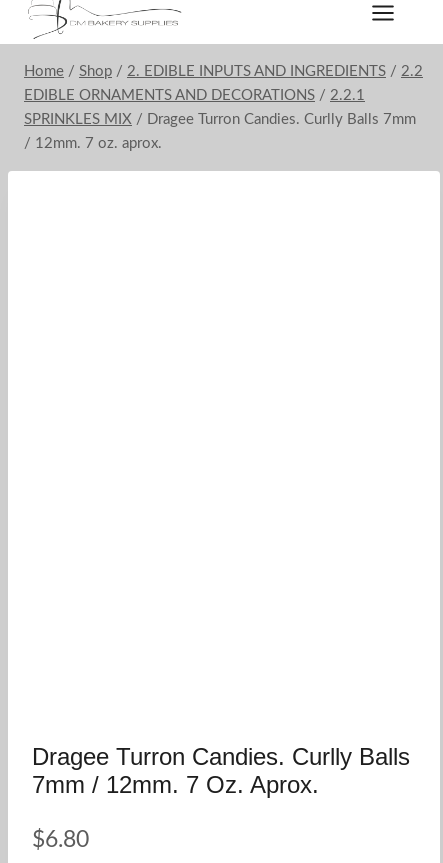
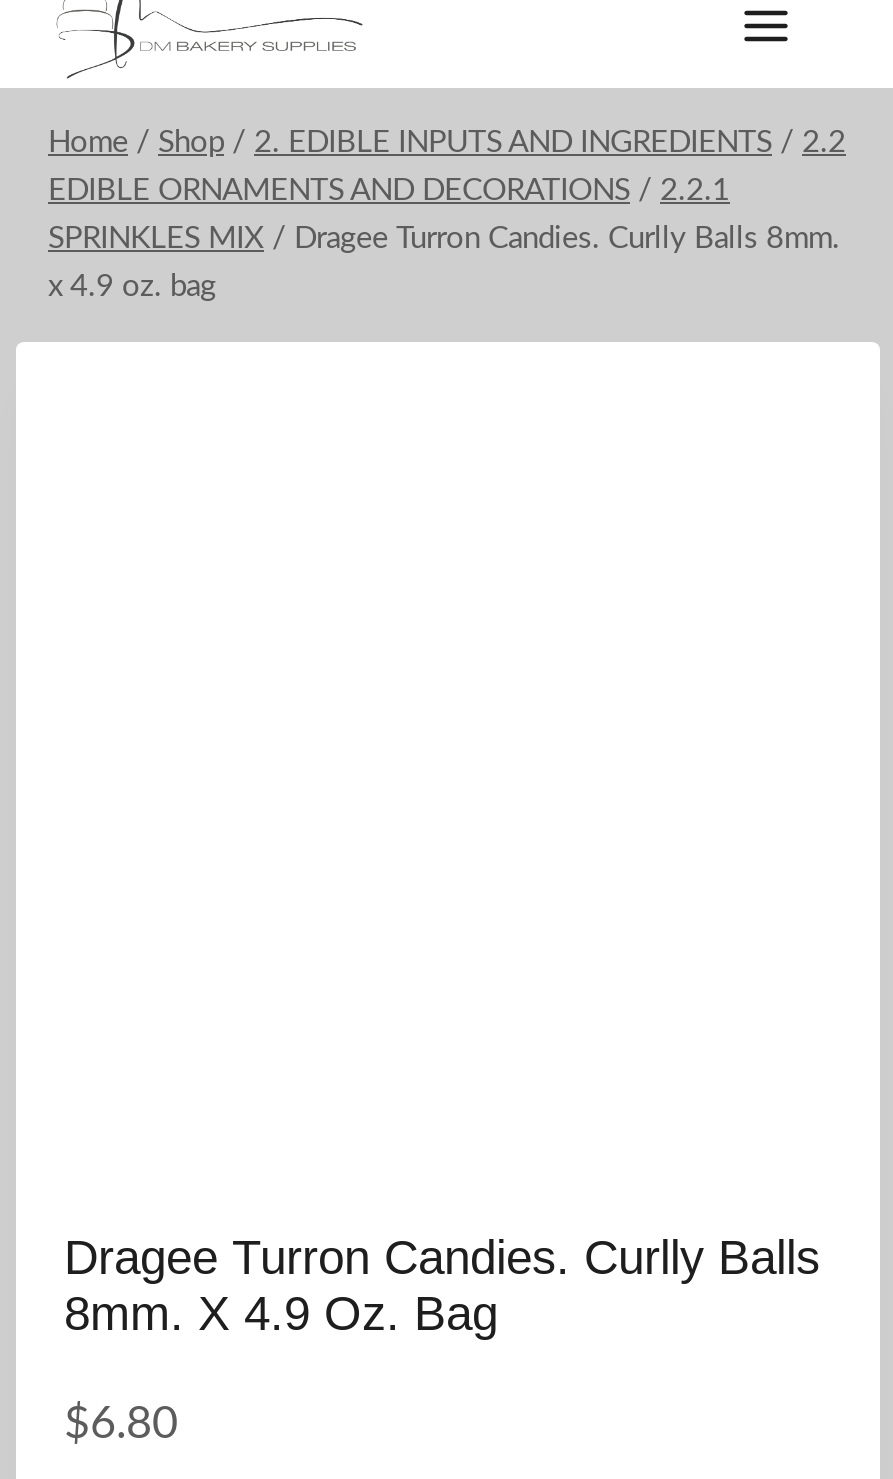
- SPRINKLES MIX / Dragee Turron Candies. Curlly Balls 7mm
+ SPRINKLES MIX / Dragee Turron Candies. Curlly Balls 8mm.

- / 12mm. 7 oz. aprox.
+ x 4.9 oz. bag

- 7mm / 12mm. 7 Oz. Aprox.
+ 8mm. X 4.9 Oz. Bag
